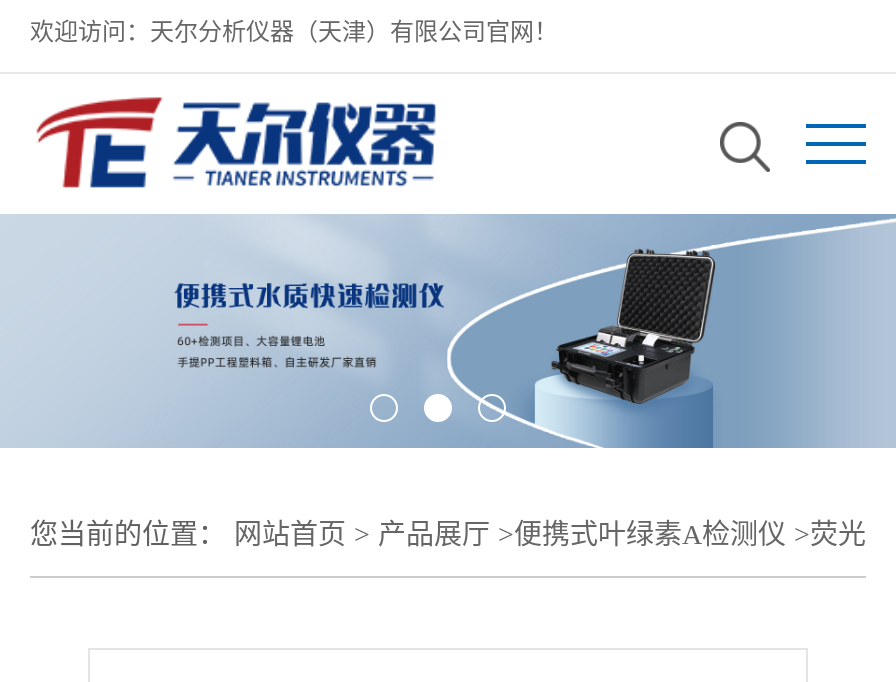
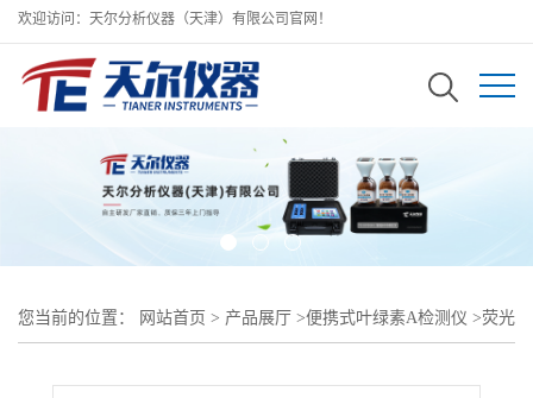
- [image]
+ [image]
